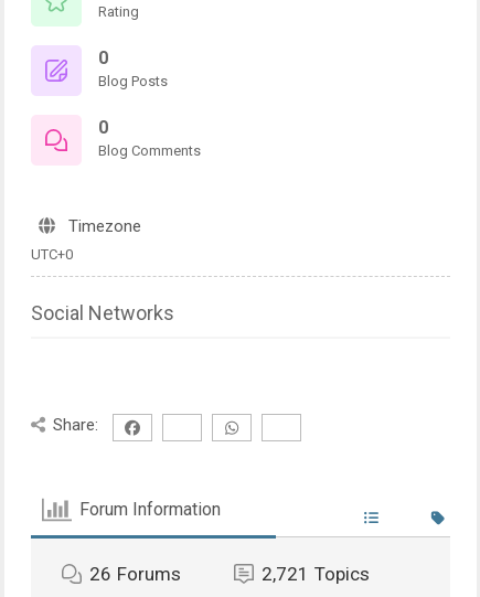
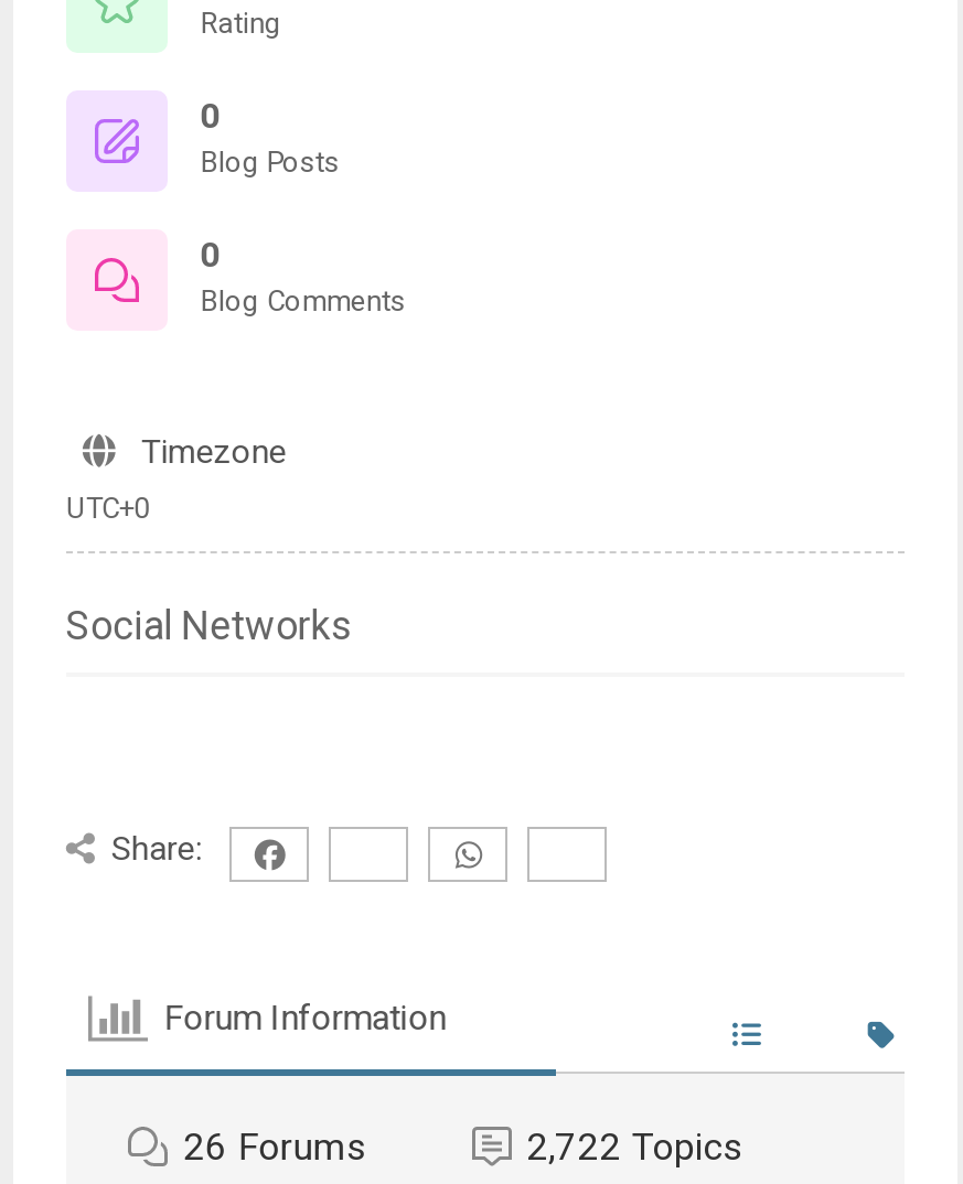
- 2,721 Topics
+ 2,722 Topics
